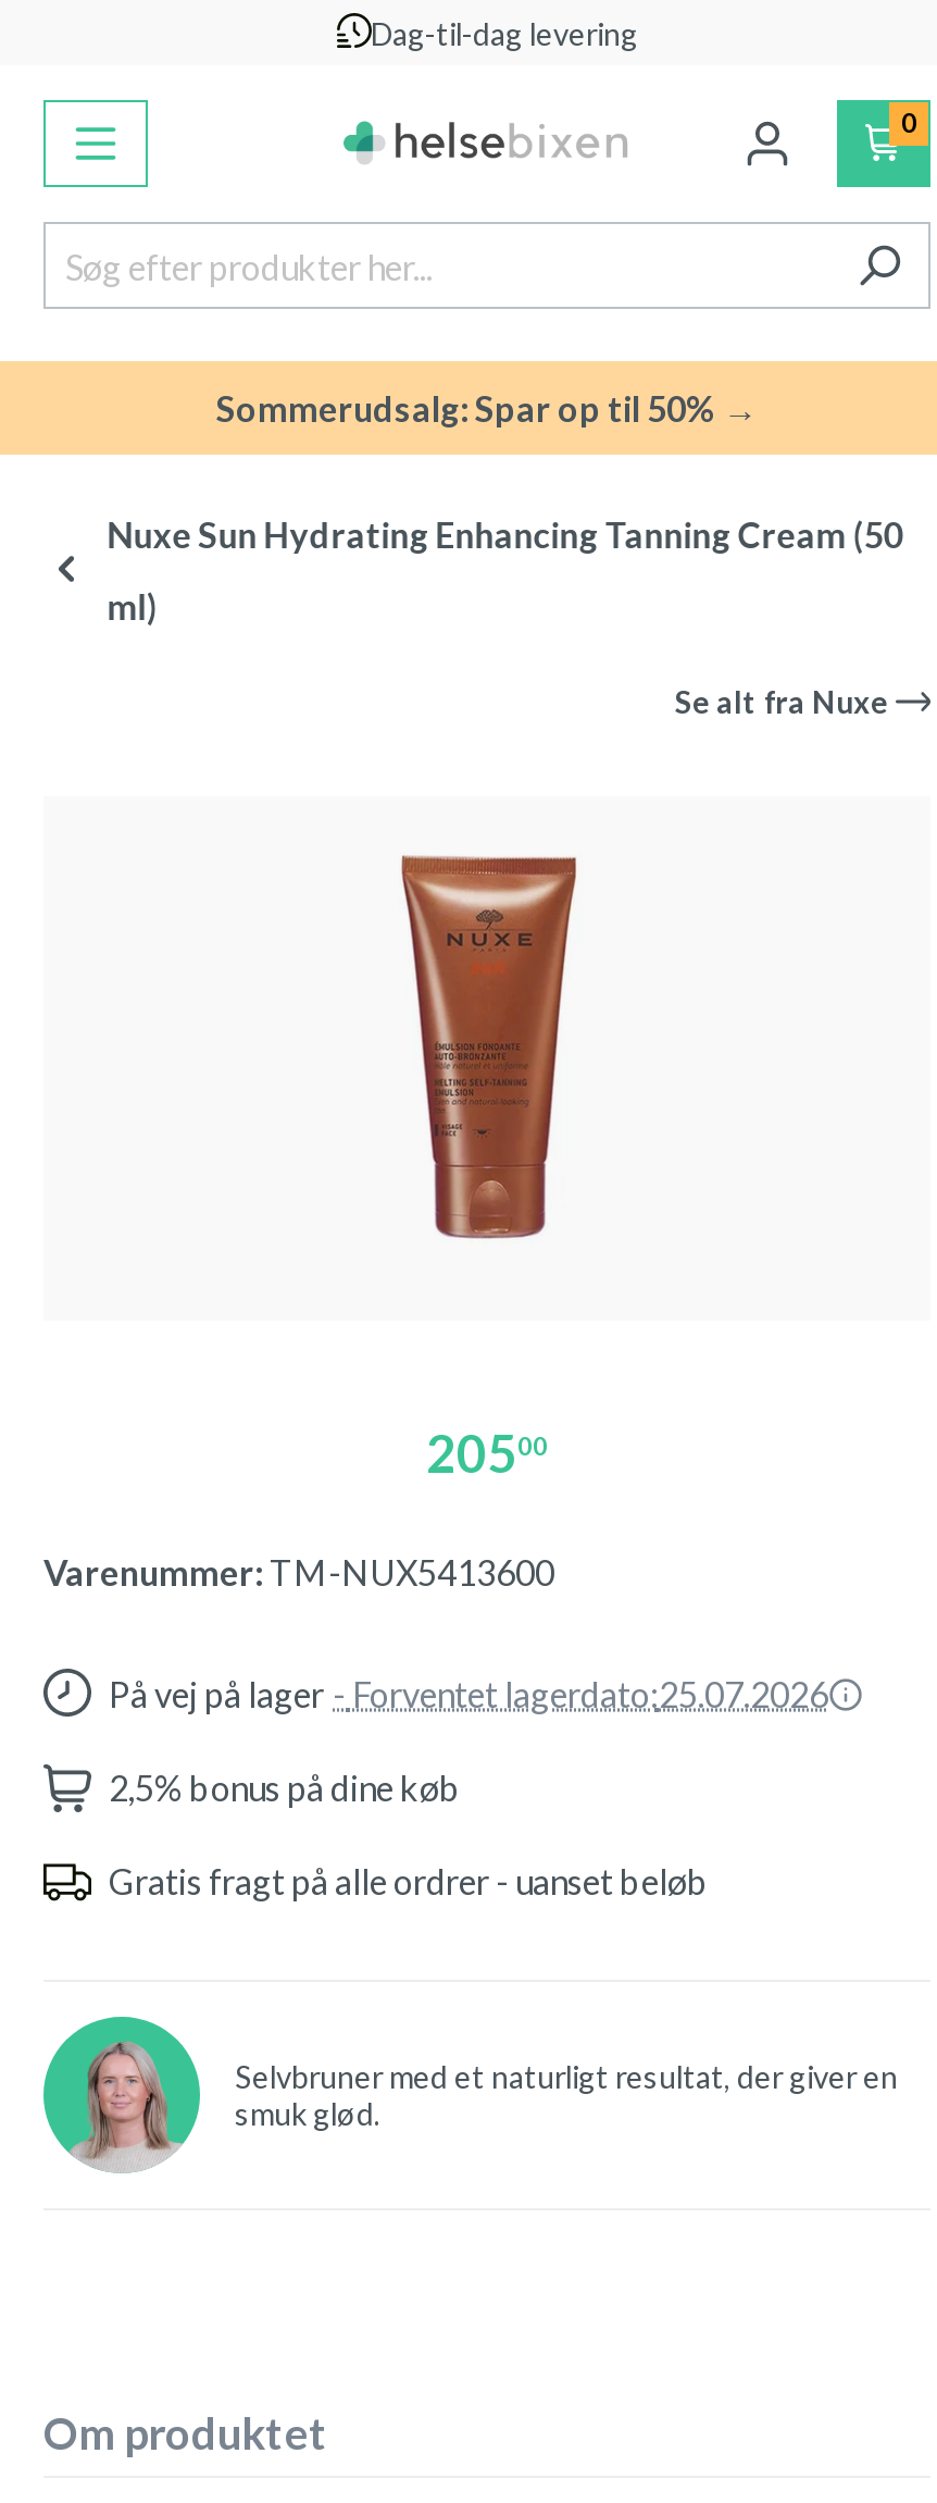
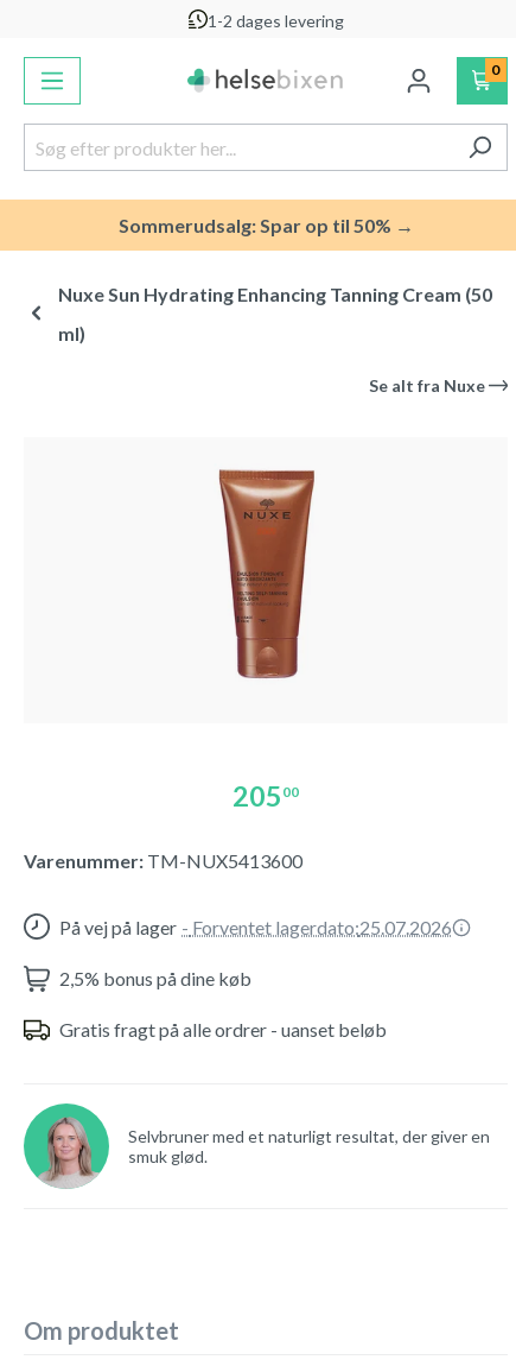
- Dag-til-dag levering
+ 1-2 dages levering
